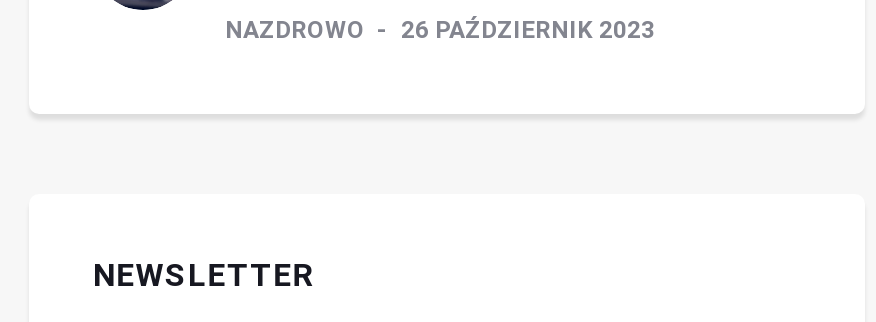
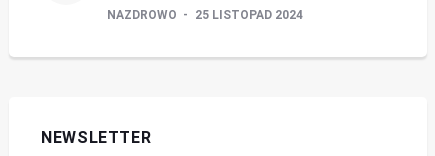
- NAZDROWO 26 PAŹDZIERNIK 2023
+ NAZDROWO 25 LISTOPAD 2024
